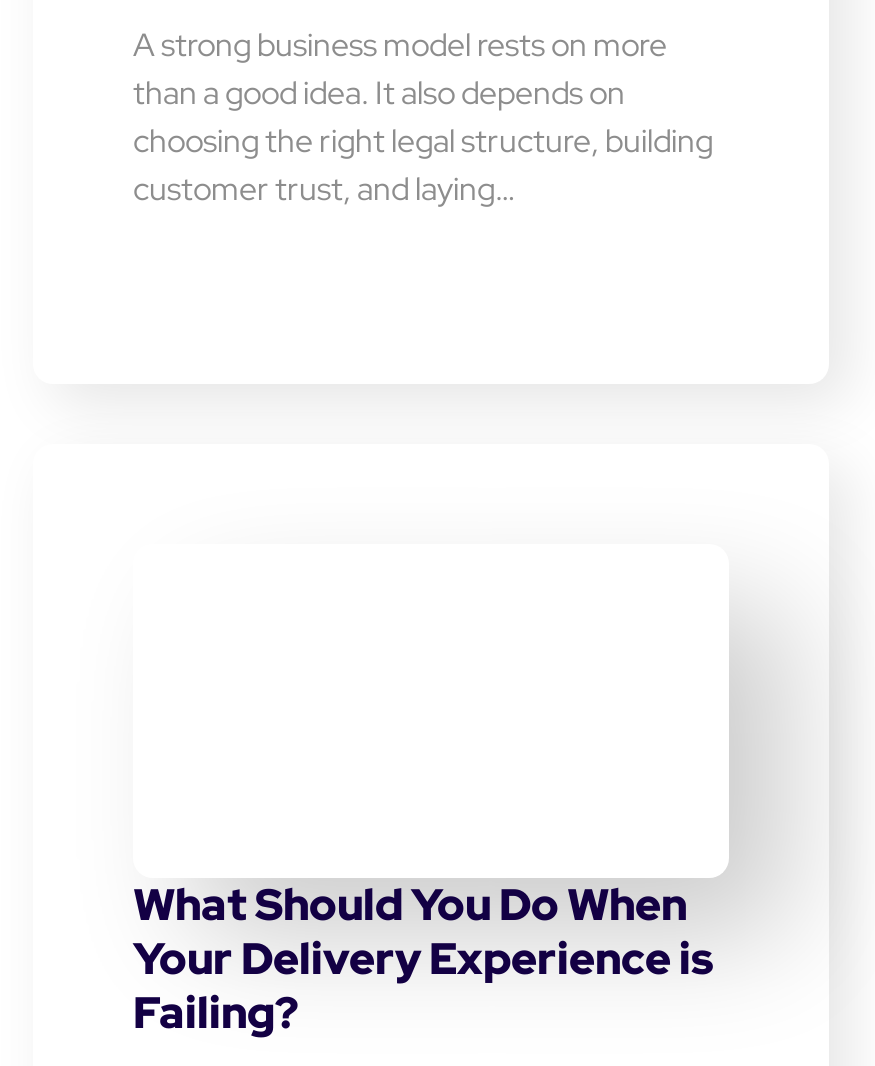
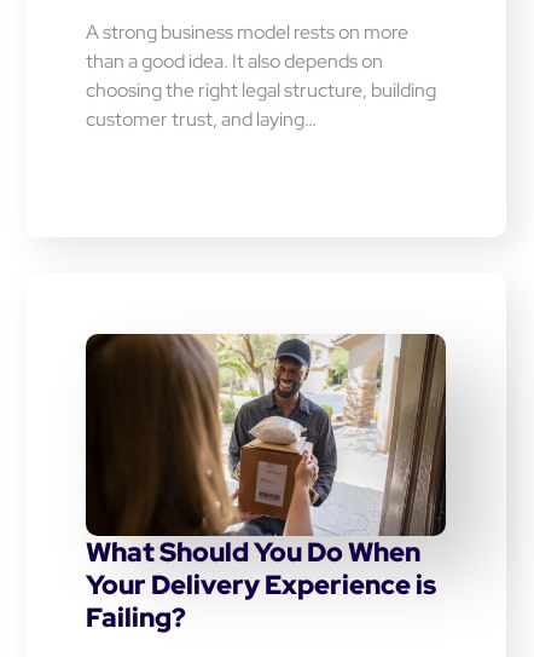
+ [image]
